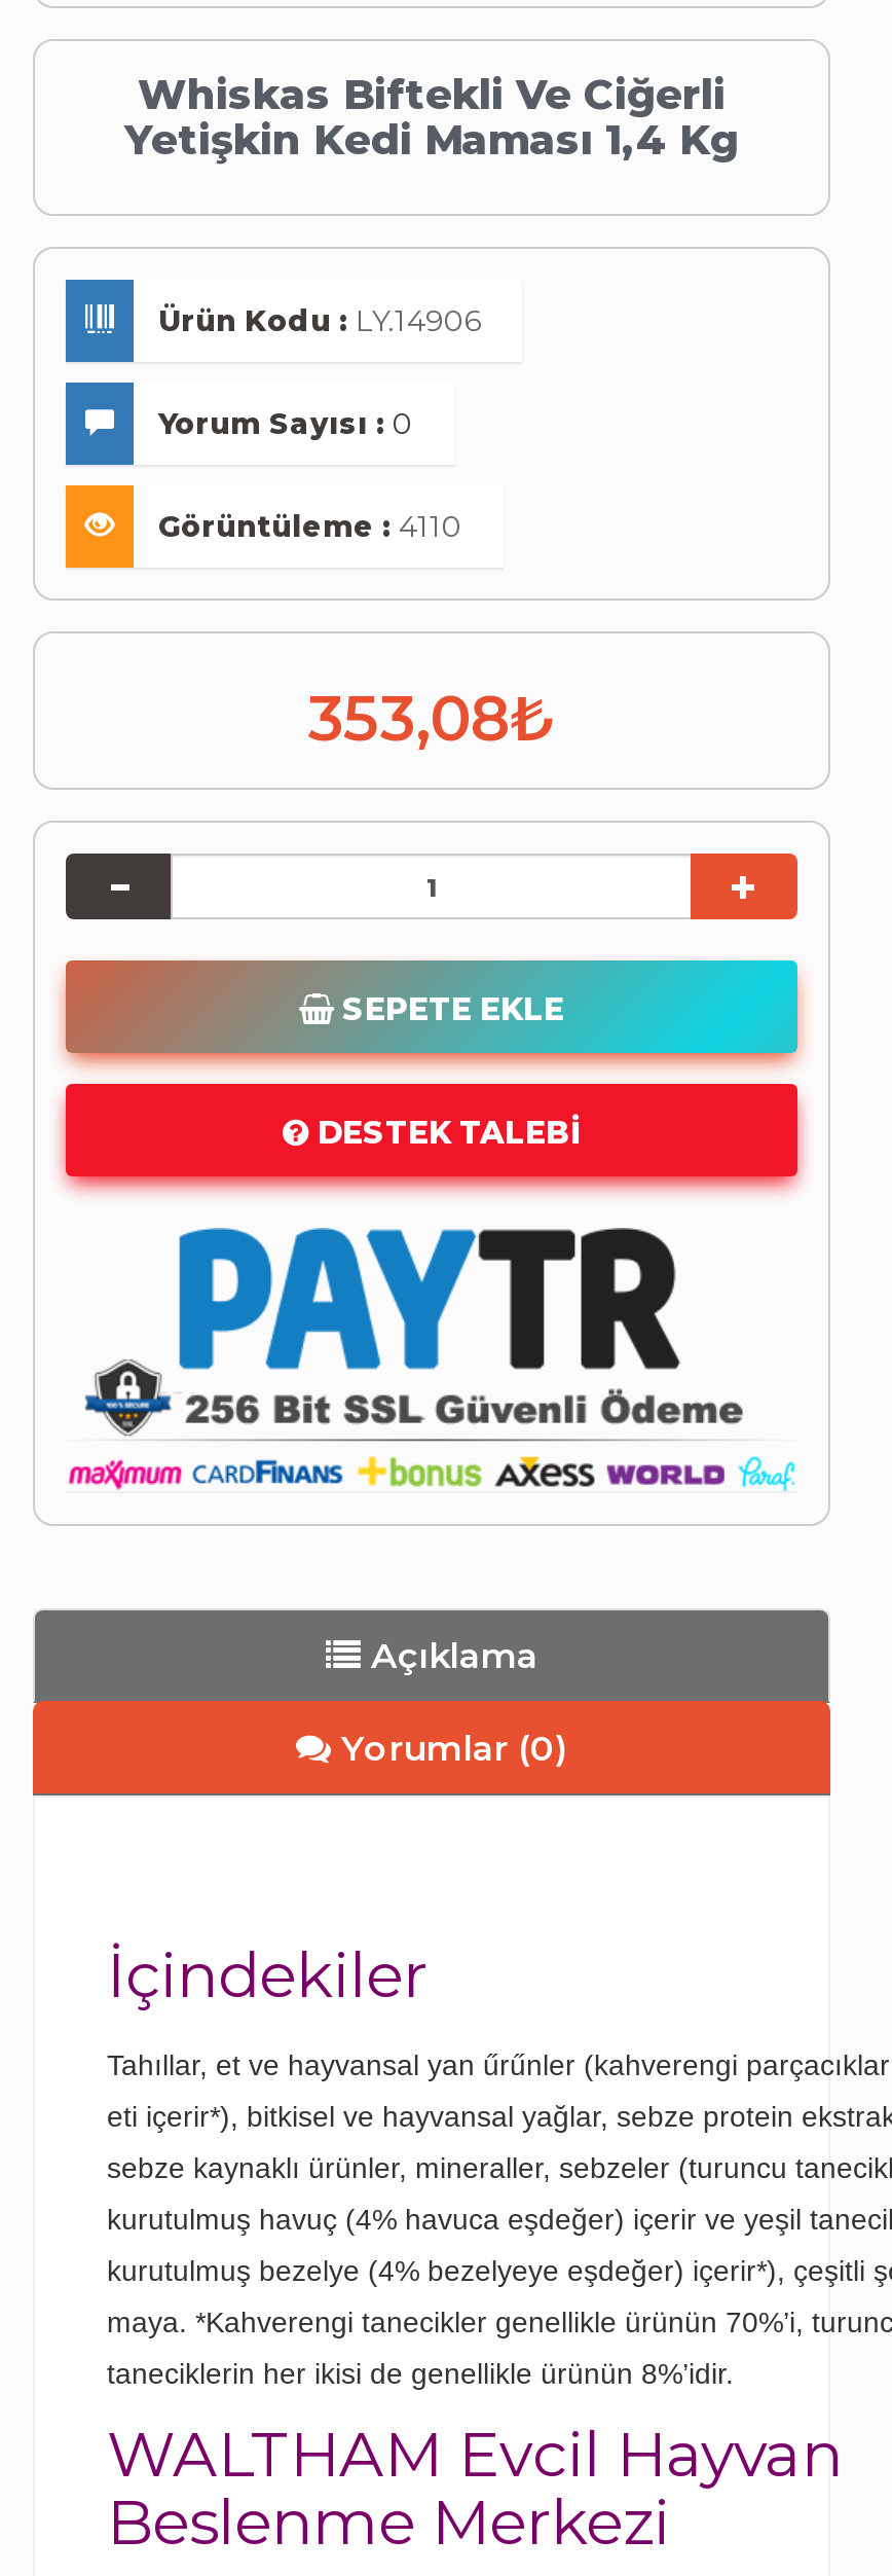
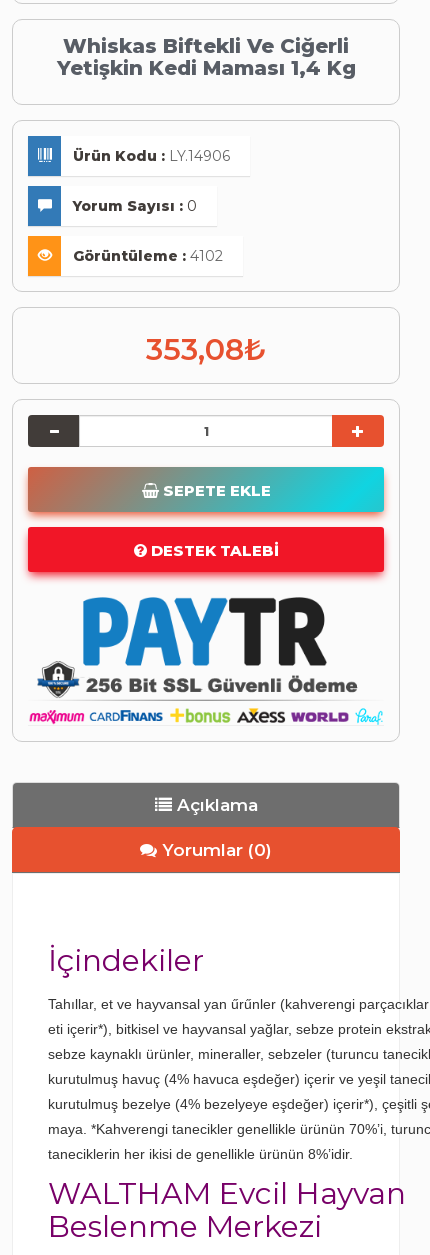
- Görüntüleme : 4110
+ Görüntüleme : 4102
